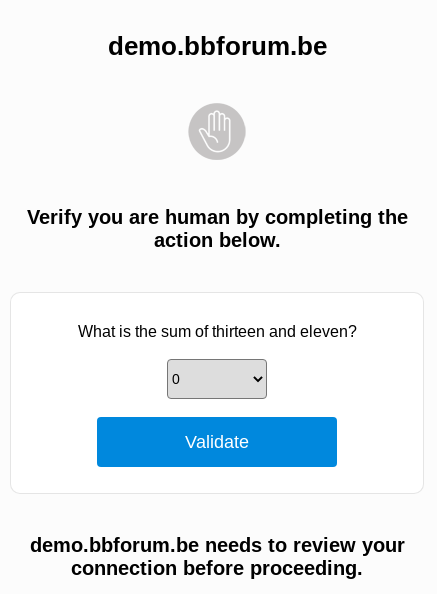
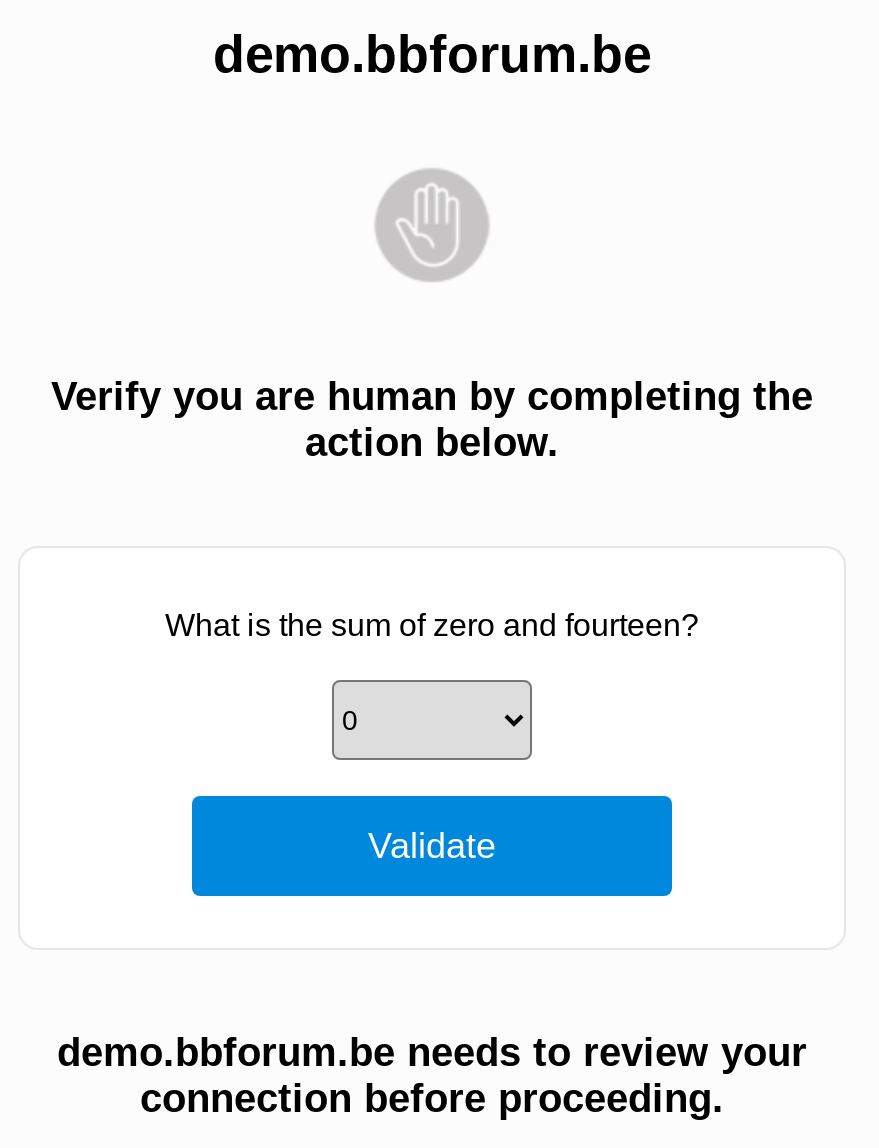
- What is the sum of thirteen and eleven?
+ What is the sum of zero and fourteen?
